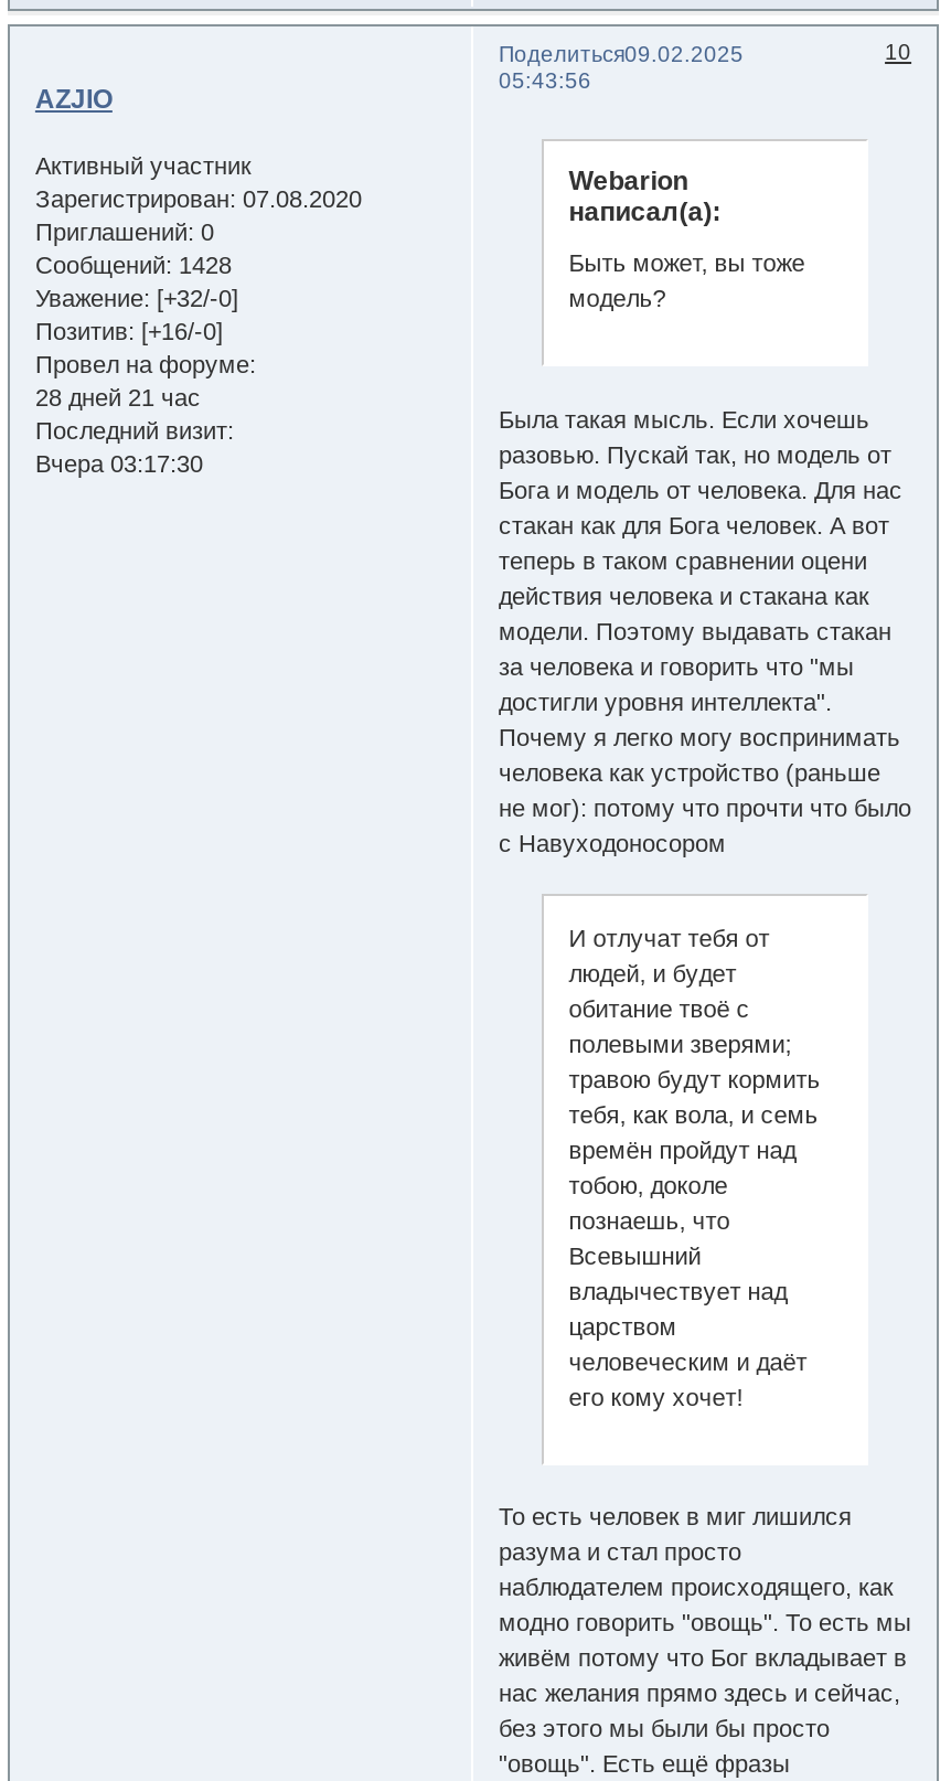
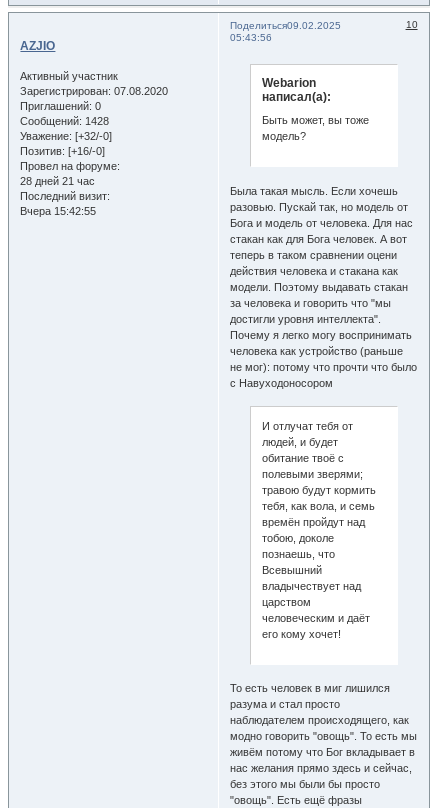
- Вчера 03:17:30
+ Вчера 15:42:55
